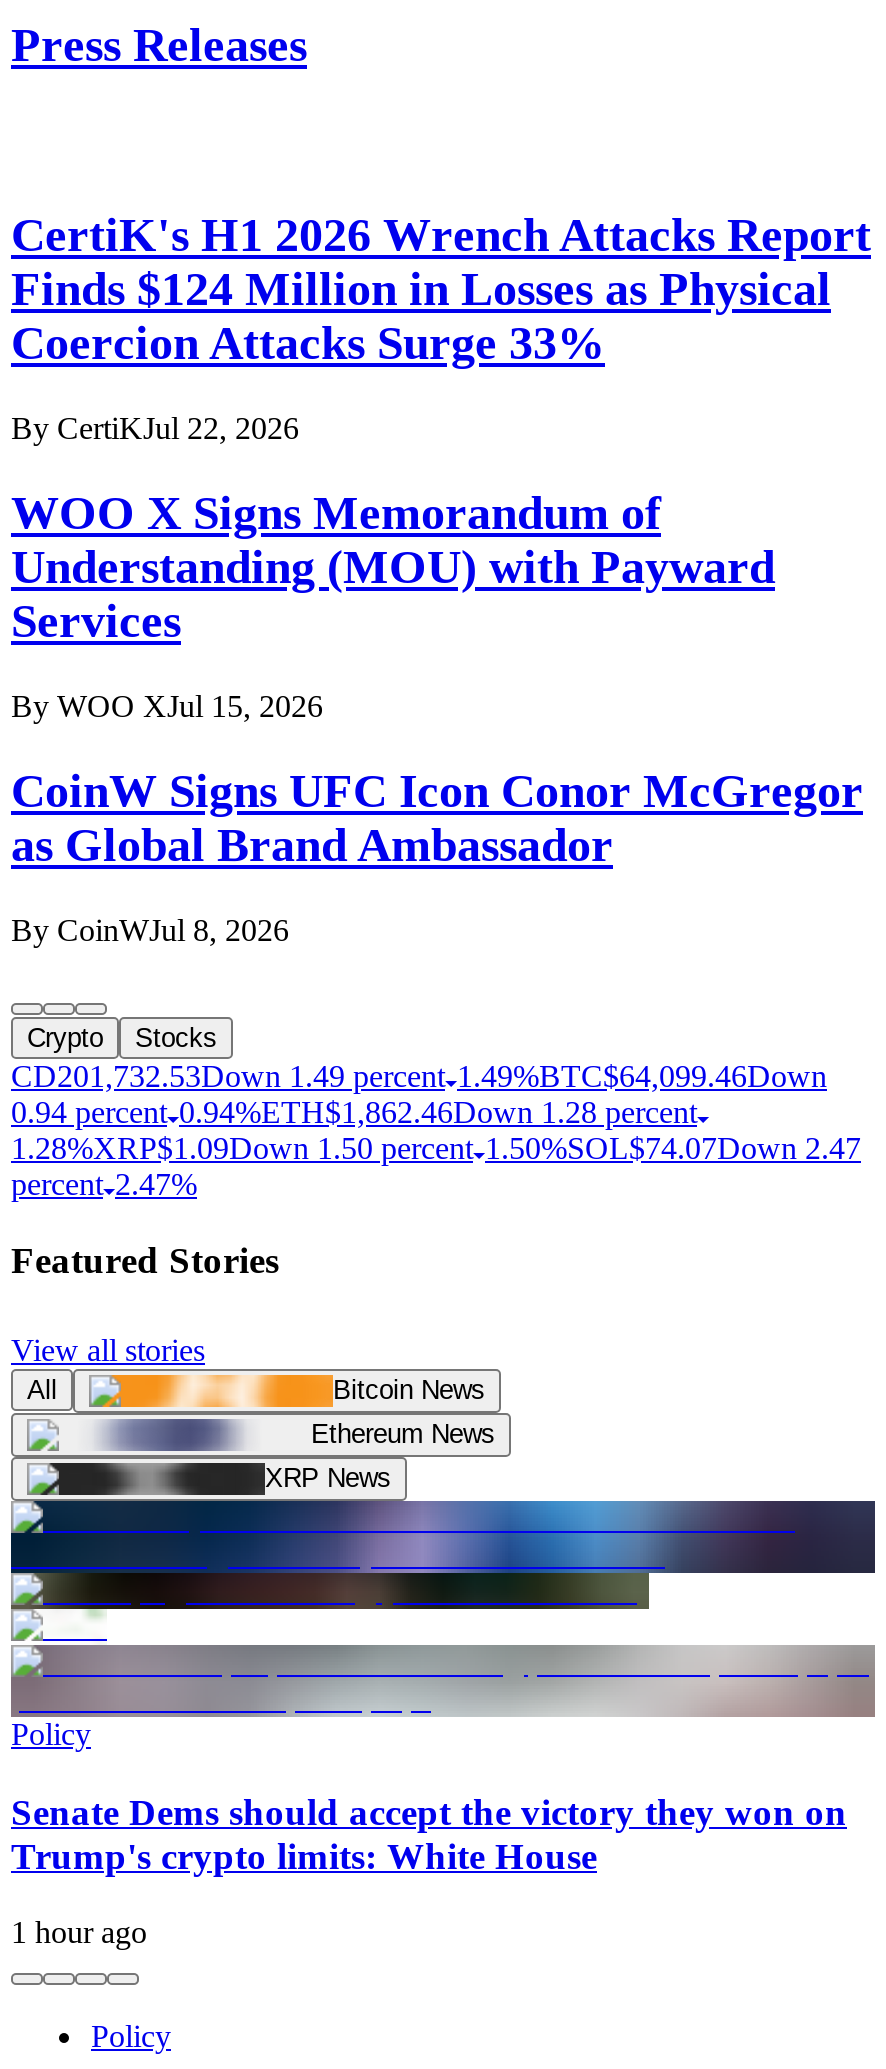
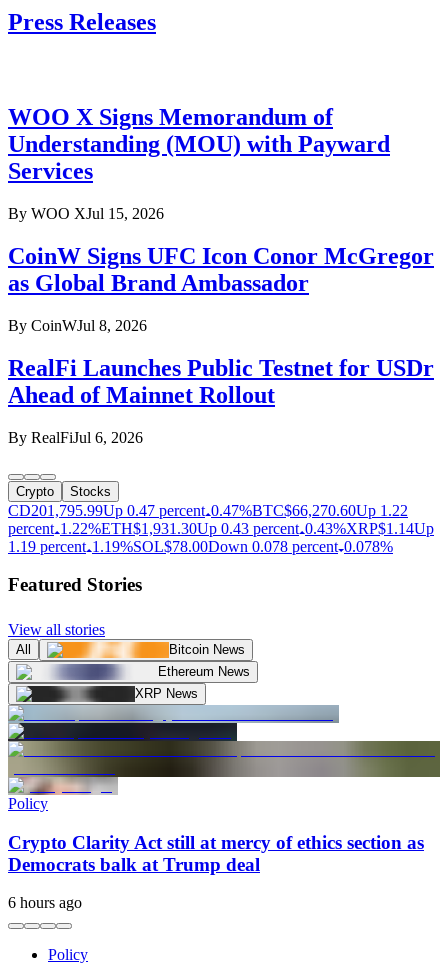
- CertiK's H1 2026 Wrench Attacks Report
- Finds $124 Million in Losses as Physical
- Coercion Attacks Surge 33%
- By CertiKJul 22, 2026

moved up: WOO X Signs Memorandum of | Understanding (MOU) with Payward | Services | By WOO XJul 15, 2026 | CoinW Signs UFC Icon Conor McGregor | as Global Brand Ambassador | By CoinWJul 8, 2026

+ RealFi Launches Public Testnet for USDr
+ Ahead of Mainnet Rollout
+ By RealFiJul 6, 2026

- CD201,732.53Down 1.49 percent 1.49%BTC$64,099.46Down
- 0.94 percent 0.94%ETH$1,862.46Down 1.28 percent
- 1.28%XRP$1.09Down 1.50 percent 1.50%SOL $74.07Down 2.47
- percent 2.47%
+ CD201,795.99Up 0.47 percent 0.47%BTC$66,270.60 Up 1.22
+ percent 1.22%ETH$1,931.30 Up 0.43 percent 0.43%XRP$1.14 Up
+ 1.19 percent 1.19%SOL $78.00Down 0.078 percent 0.078%

- [image]
- Senate Dems should accept the victory they won on
- Trump's crypto limits: White House
+ [image]
+ Crypto Clarity Act still at mercy of ethics section as
+ Democrats balk at Trump deal

- 1 hour ago
+ 6 hours ago
